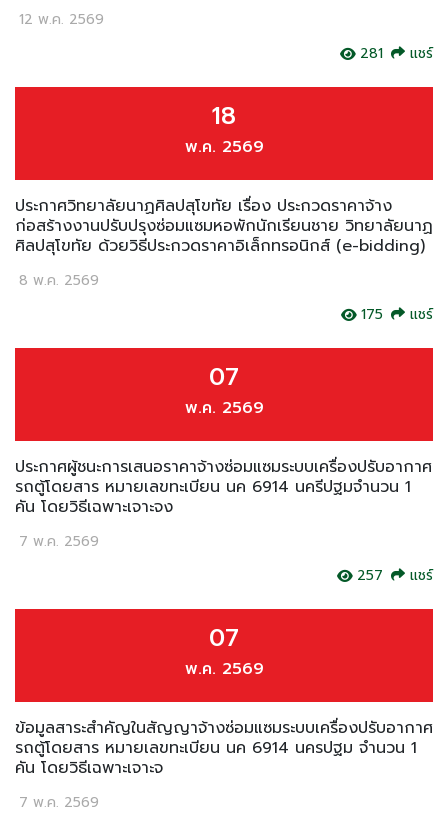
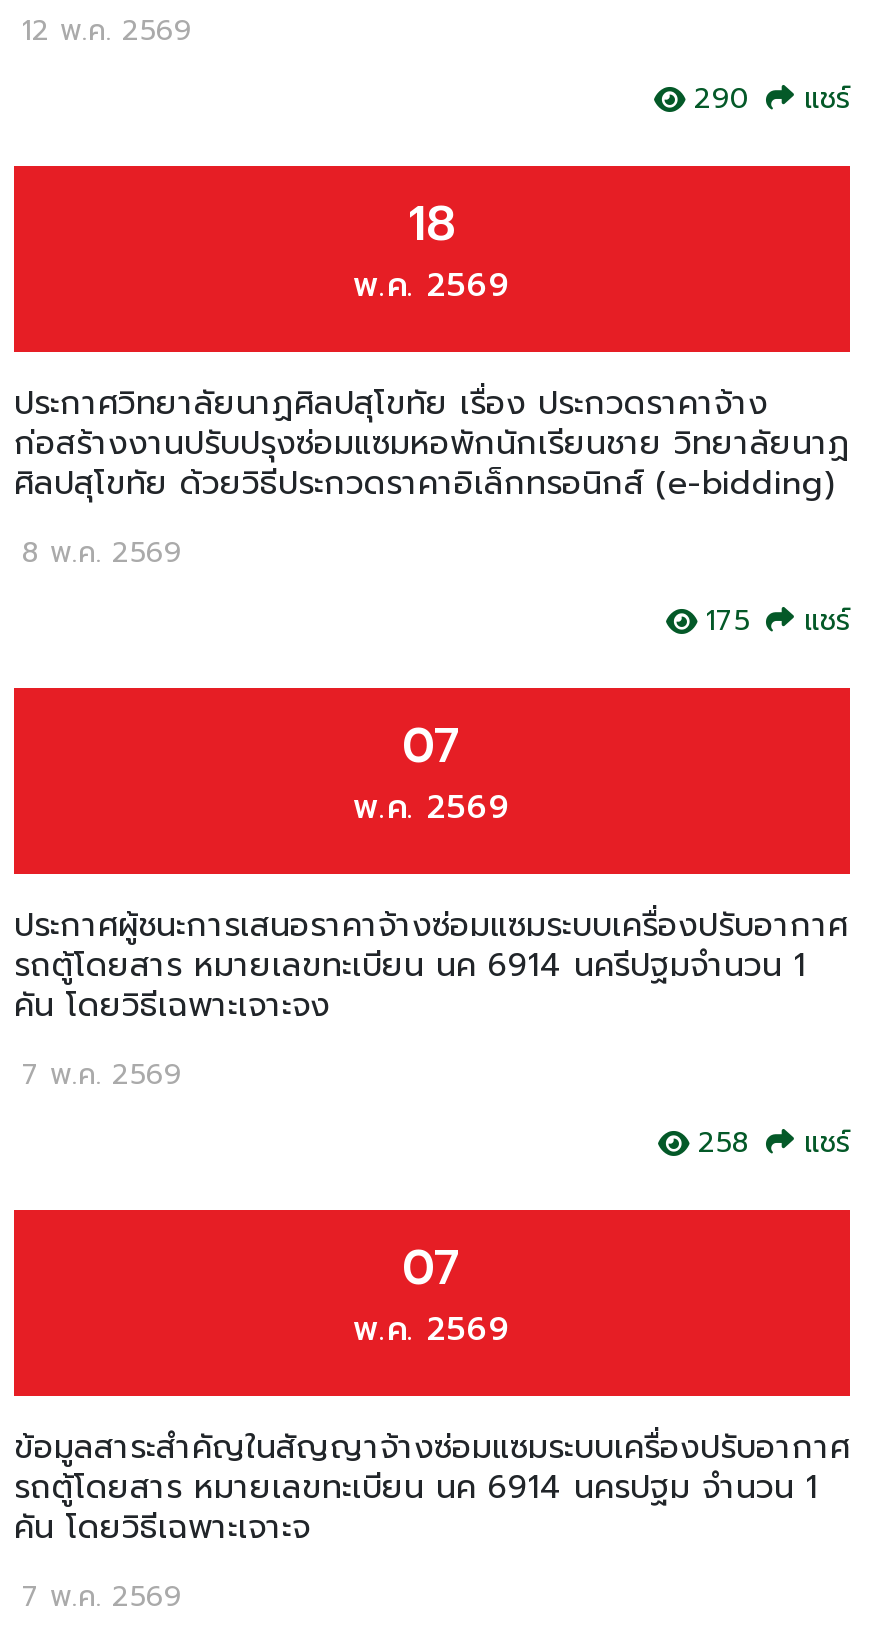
- 281 แชร์
+ 290 แชร์

- 257 แชร์
+ 258 แชร์
